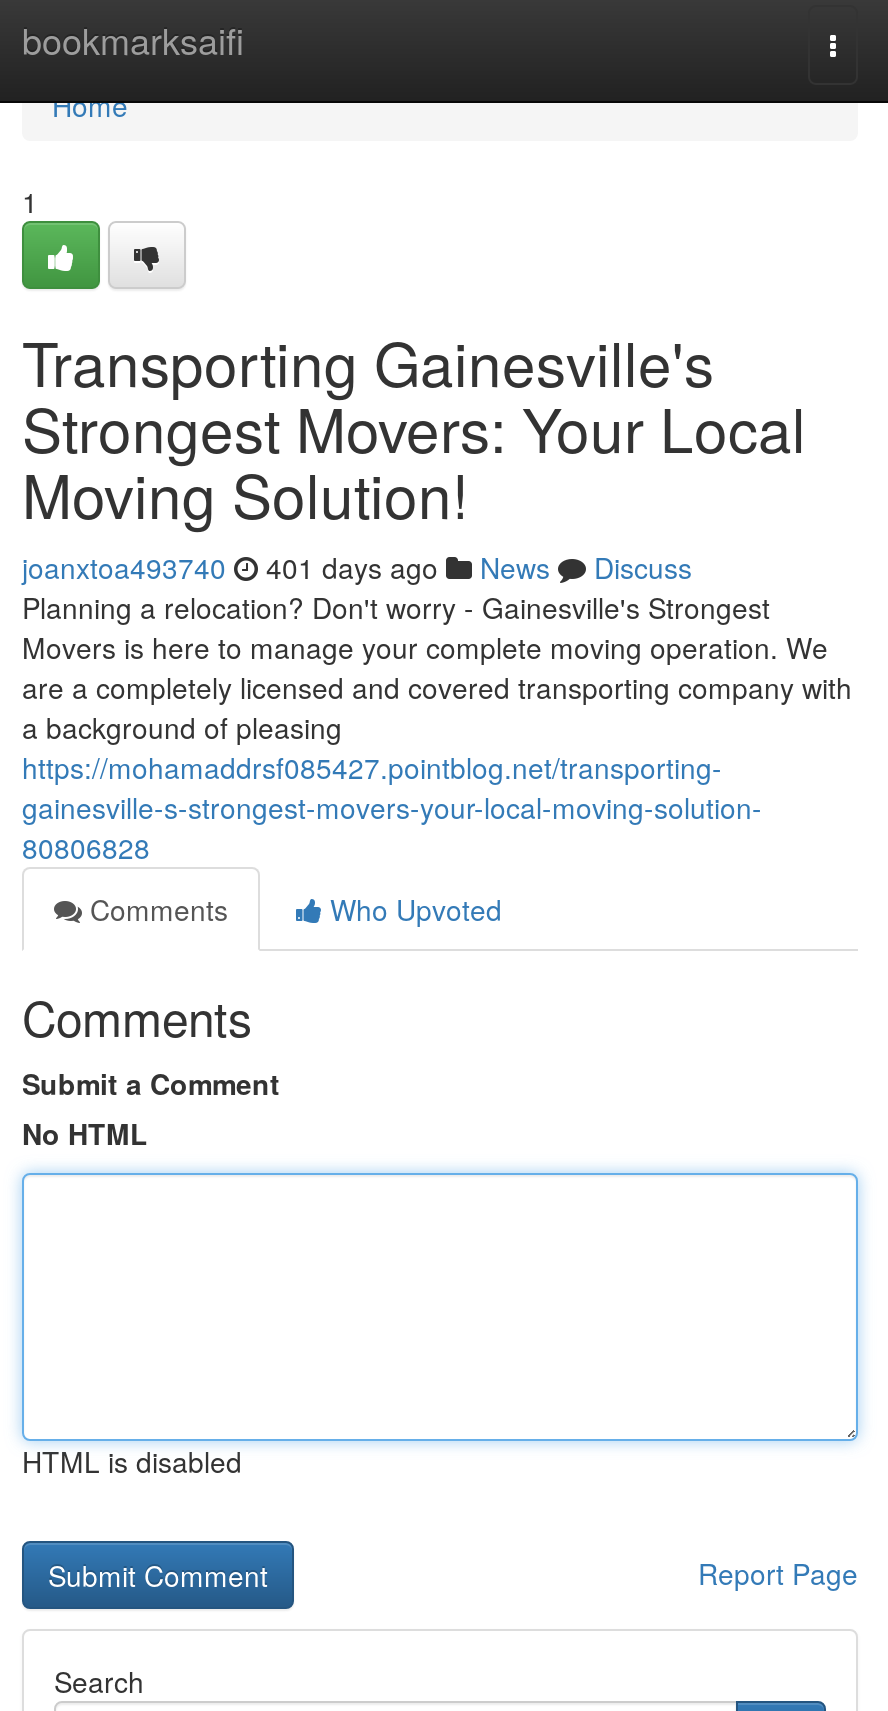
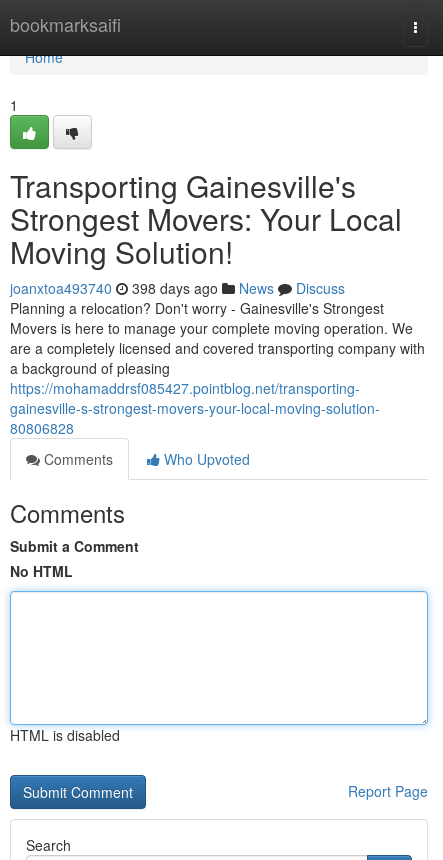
- joanxtoa493740 401 days ago News Discuss
+ joanxtoa493740 398 days ago News Discuss
